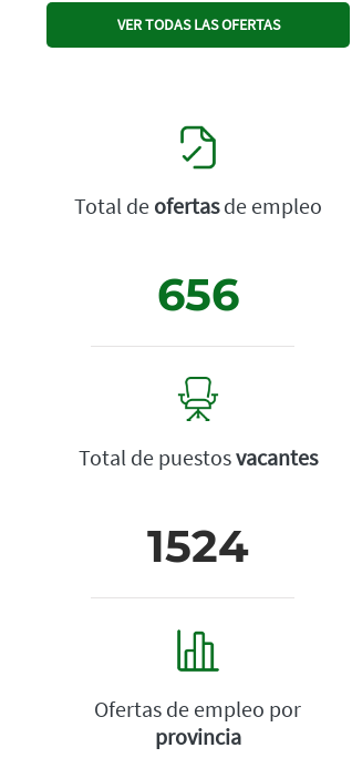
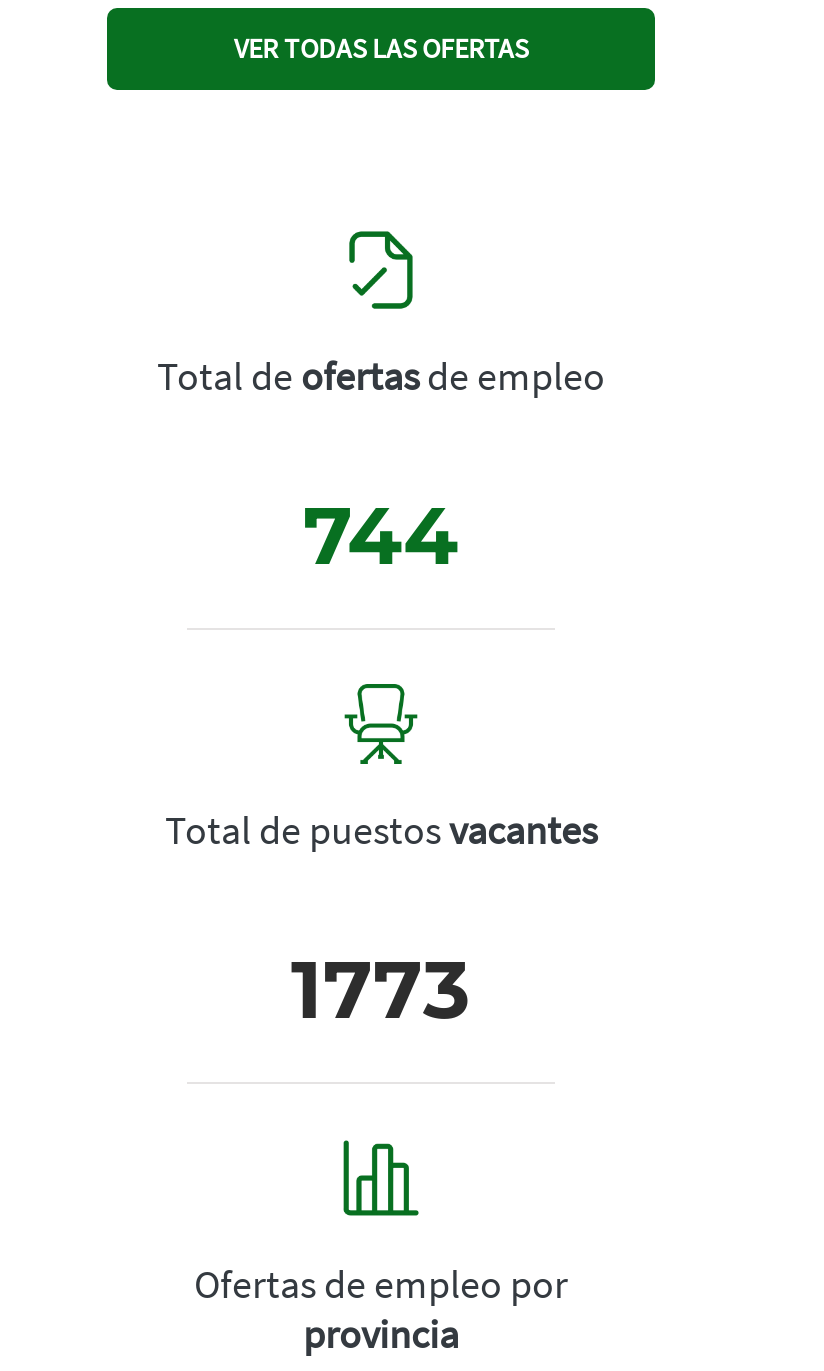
- 656
+ 744

- 1524
+ 1773
